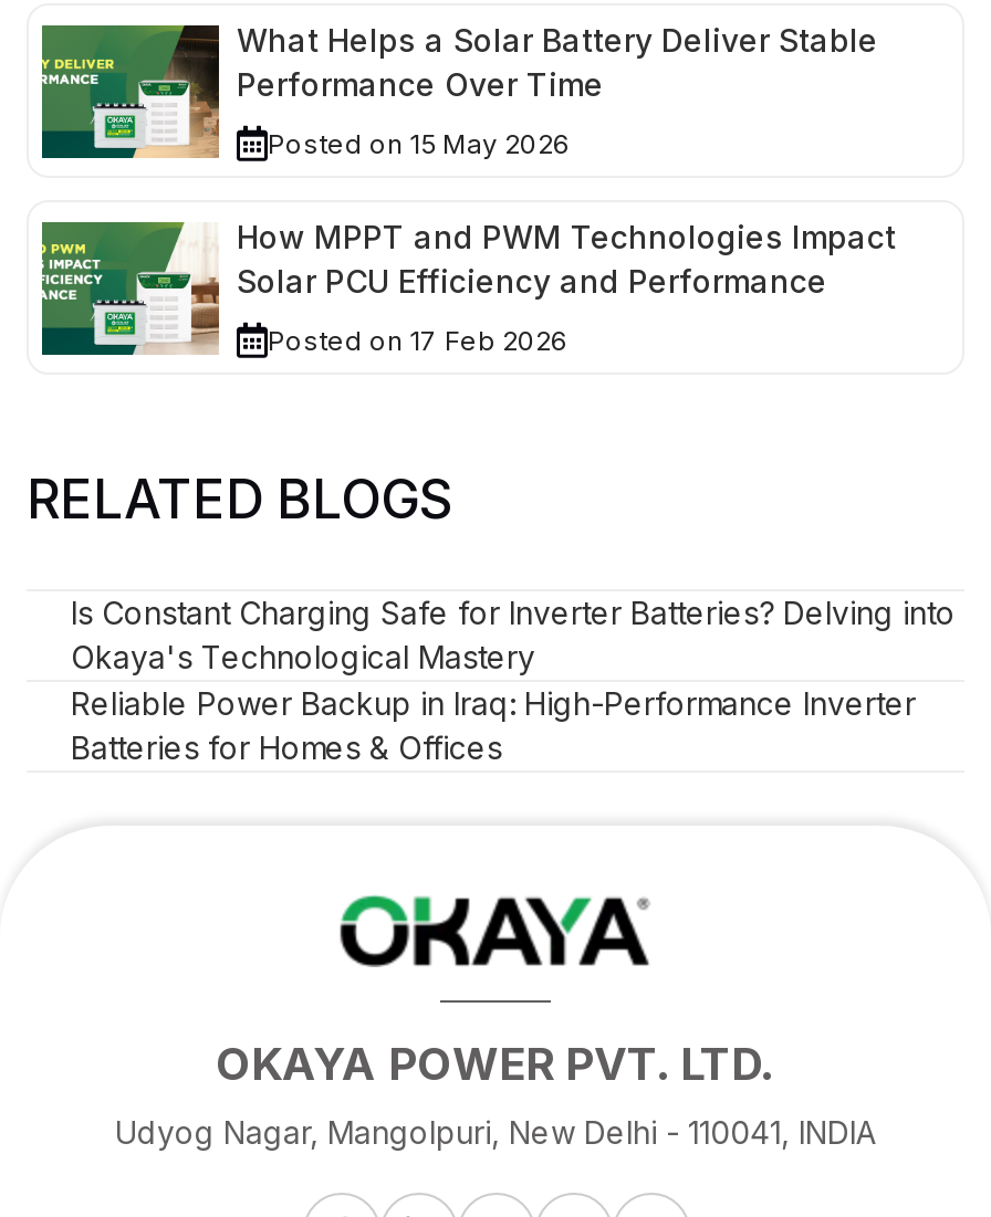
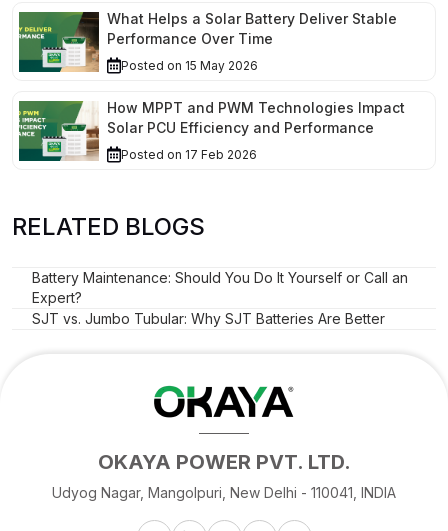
- Is Constant Charging Safe for Inverter Batteries? Delving into
- Okaya's Technological Mastery
- Reliable Power Backup in Iraq: High-Performance Inverter
- Batteries for Homes & Offices
+ Battery Maintenance: Should You Do It Yourself or Call an
+ Expert?
+ SJT vs. Jumbo Tubular: Why SJT Batteries Are Better
